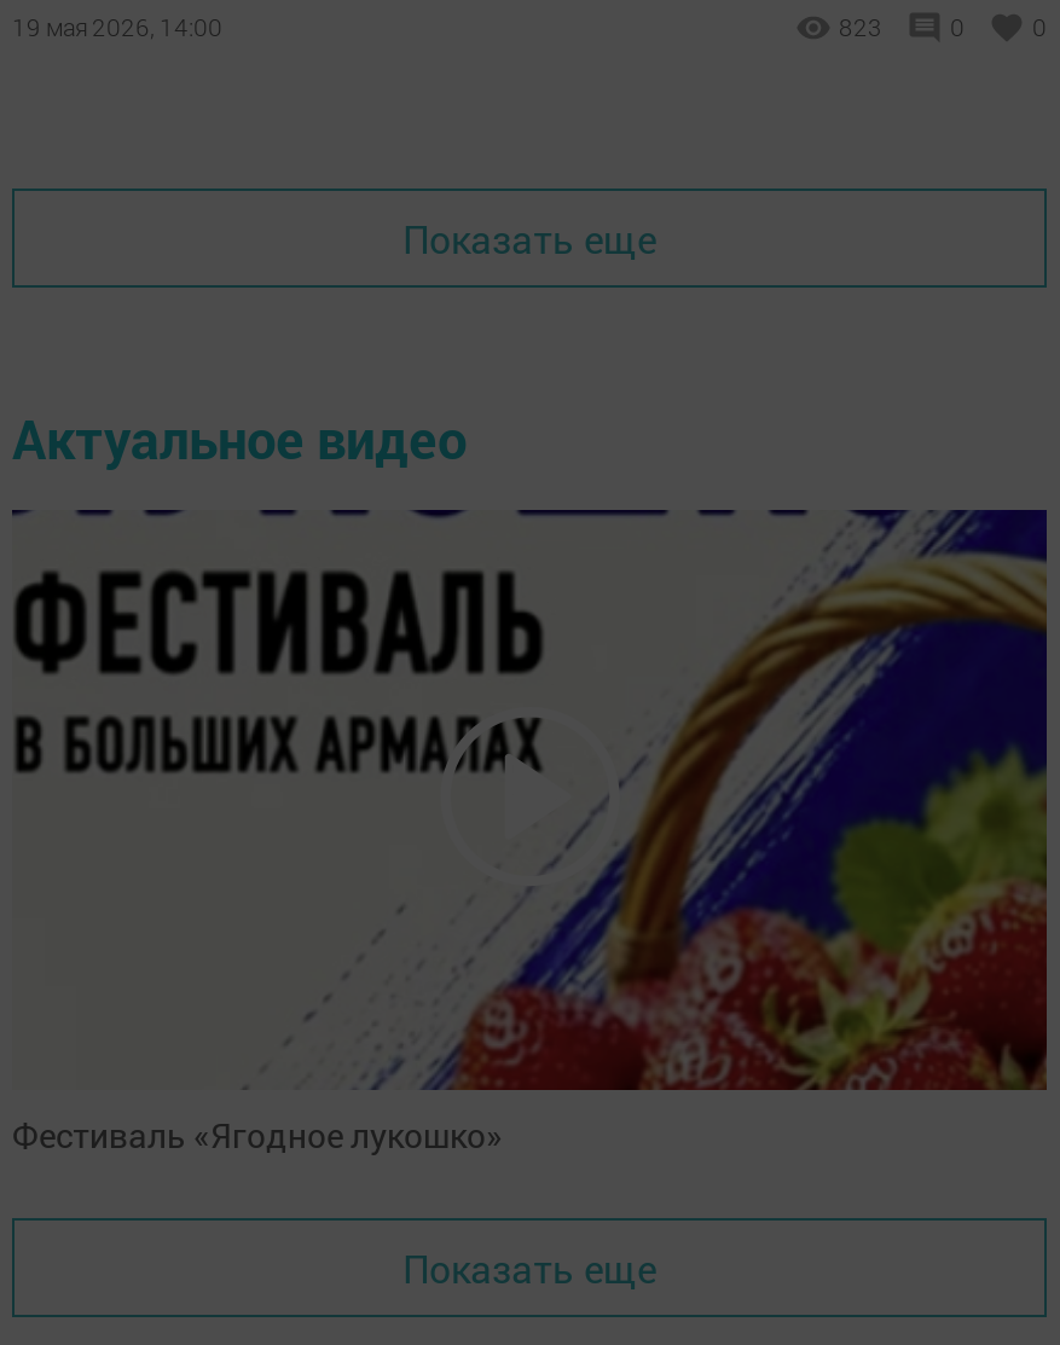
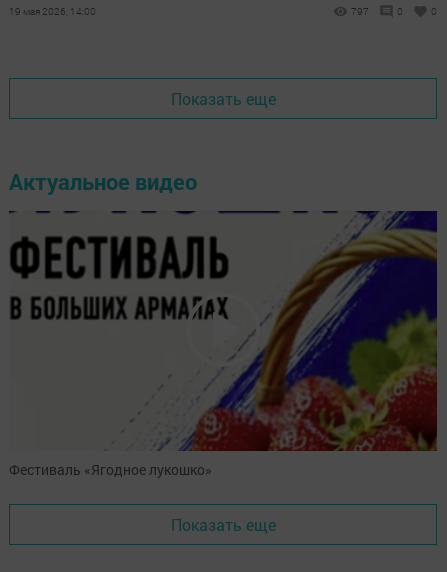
- 823
+ 797
